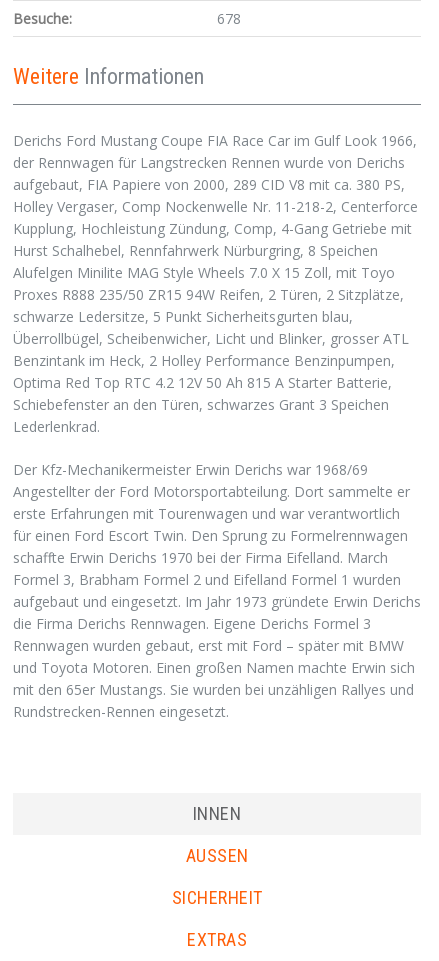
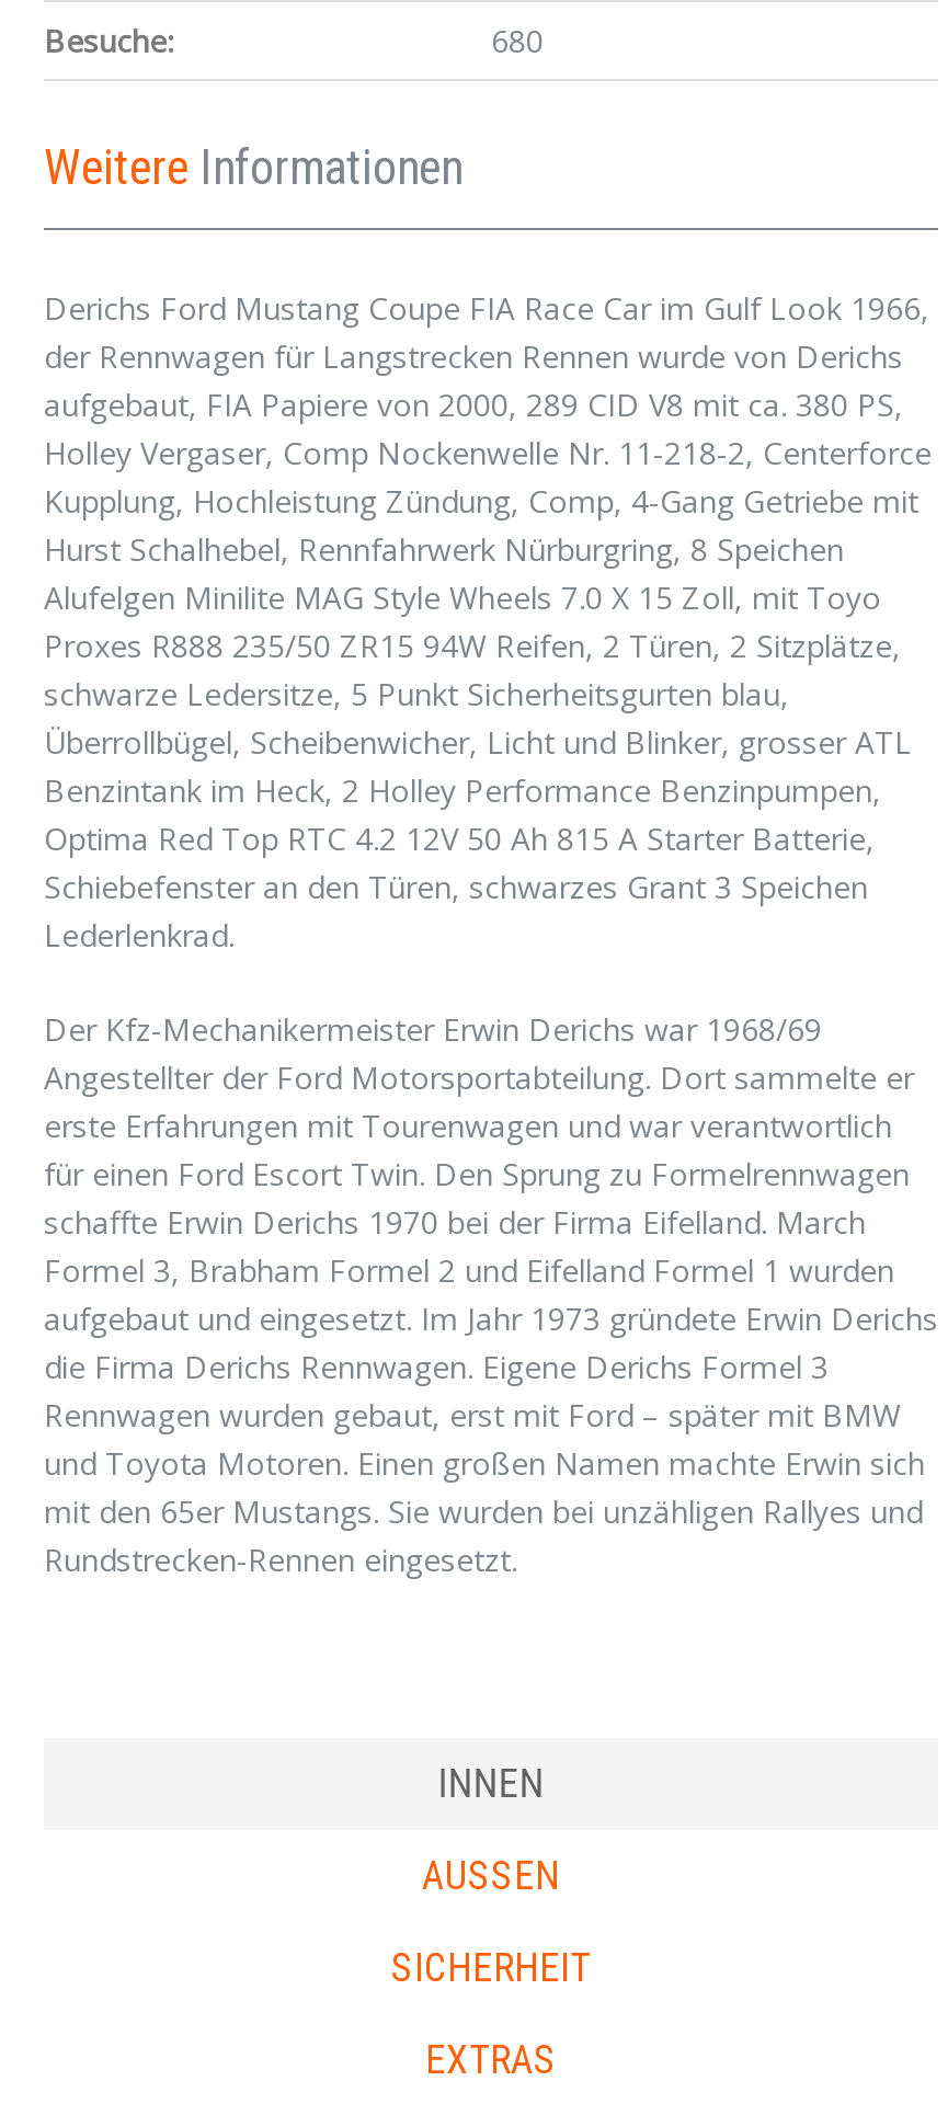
- 678
+ 680
